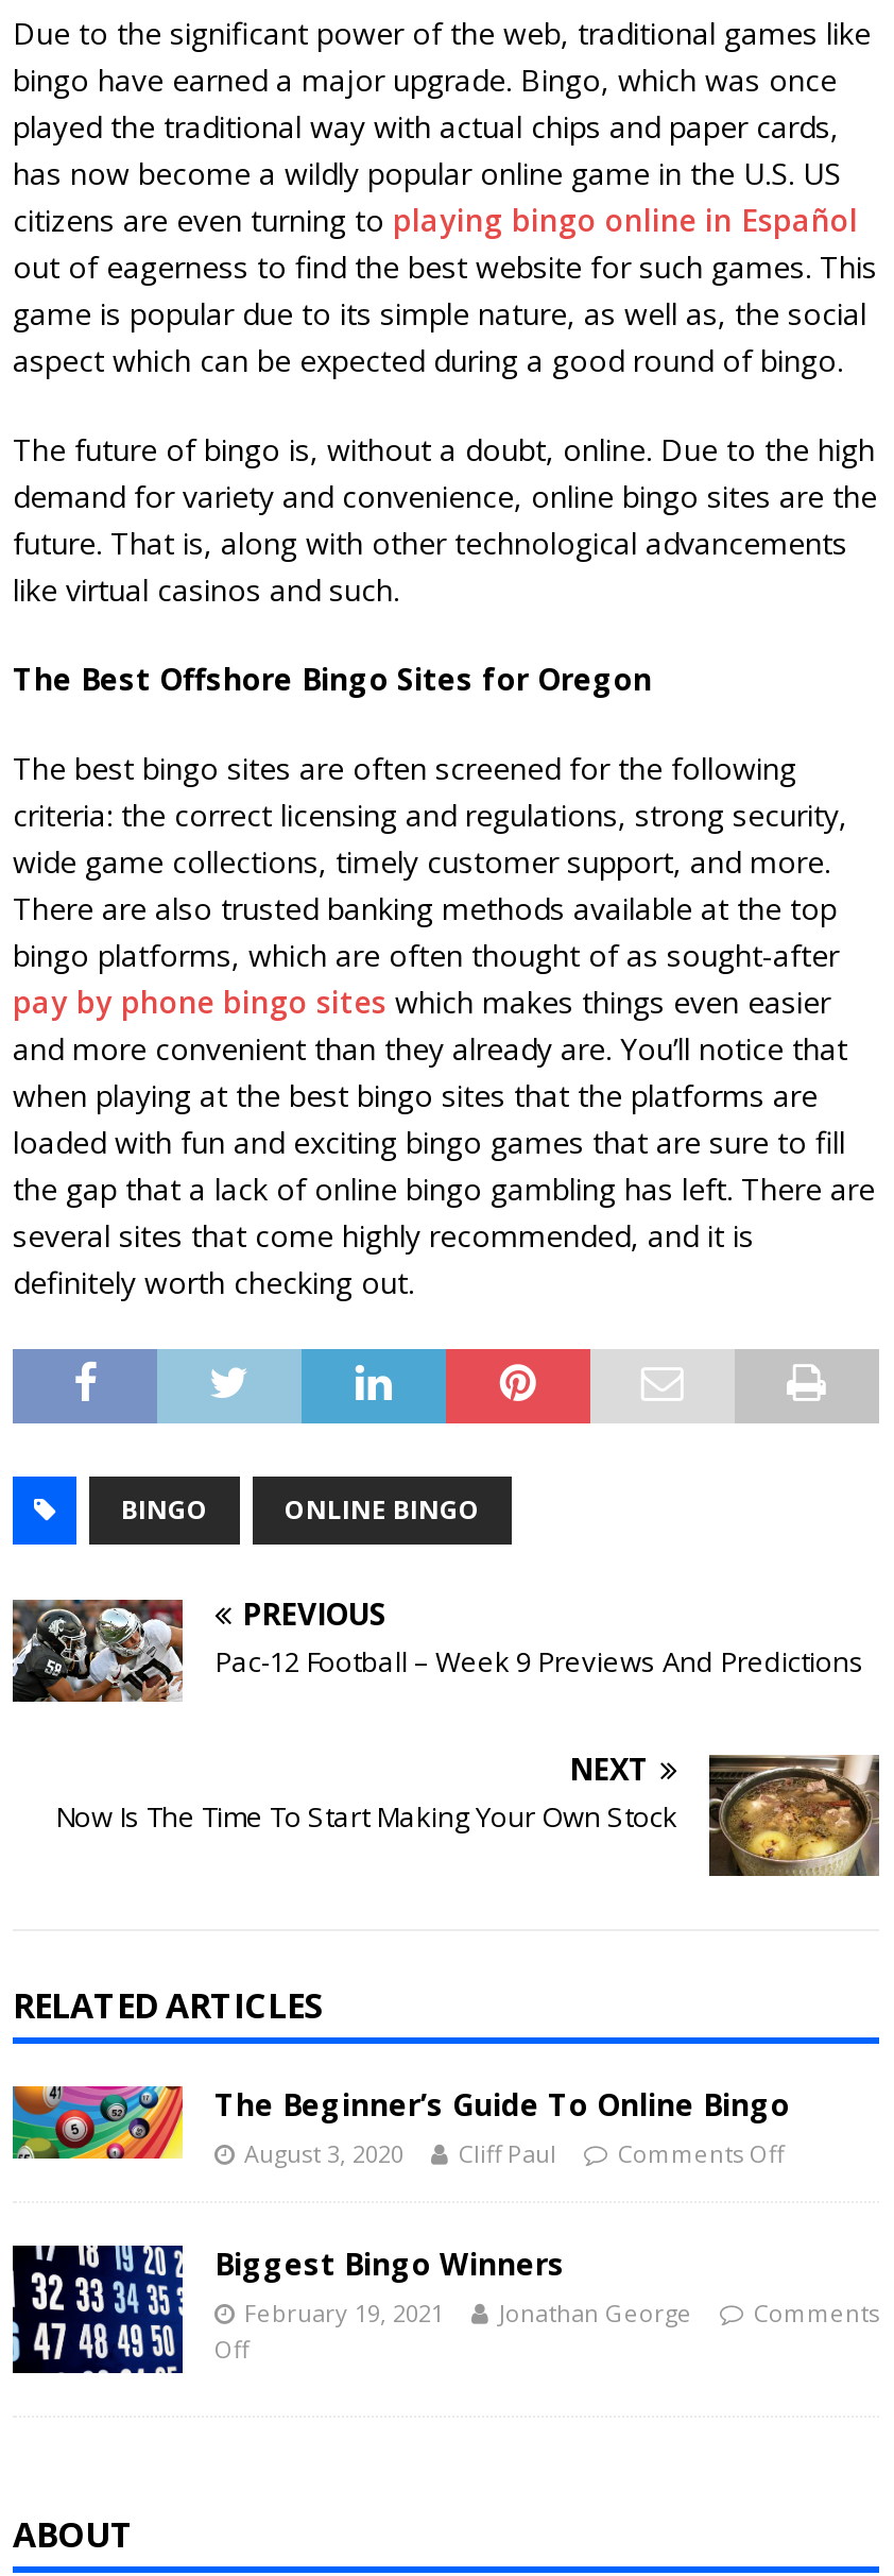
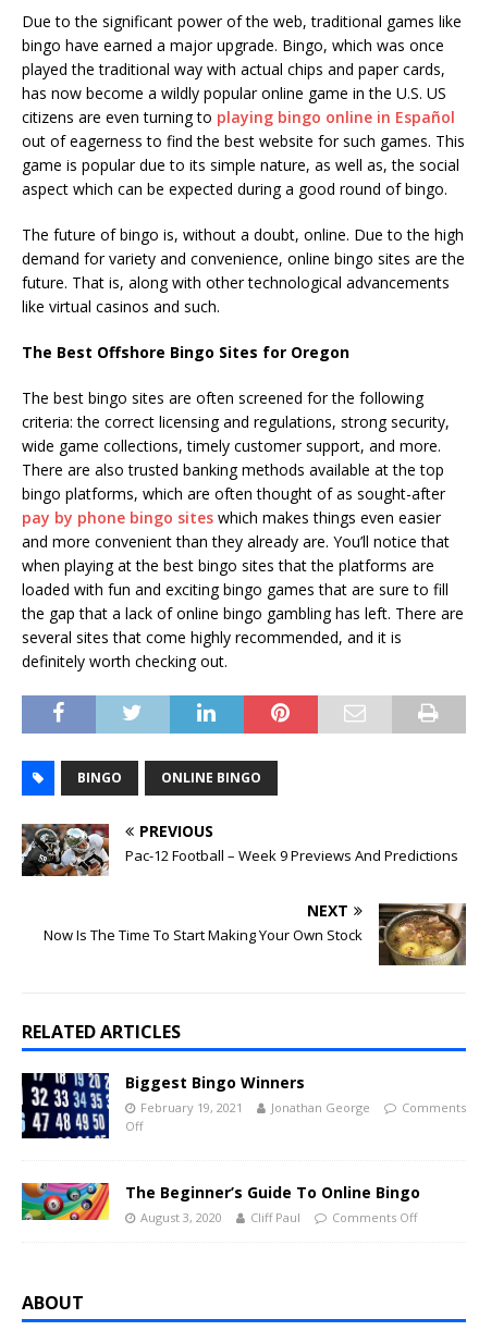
moved down: [image] | The Beginner’s Guide To Online Bingo | August 3, 2020 | Cliff Paul | Comments Off

moved up: [image] | Biggest Bingo Winners | February 19, 2021 | Jonathan George | Comments | Off
